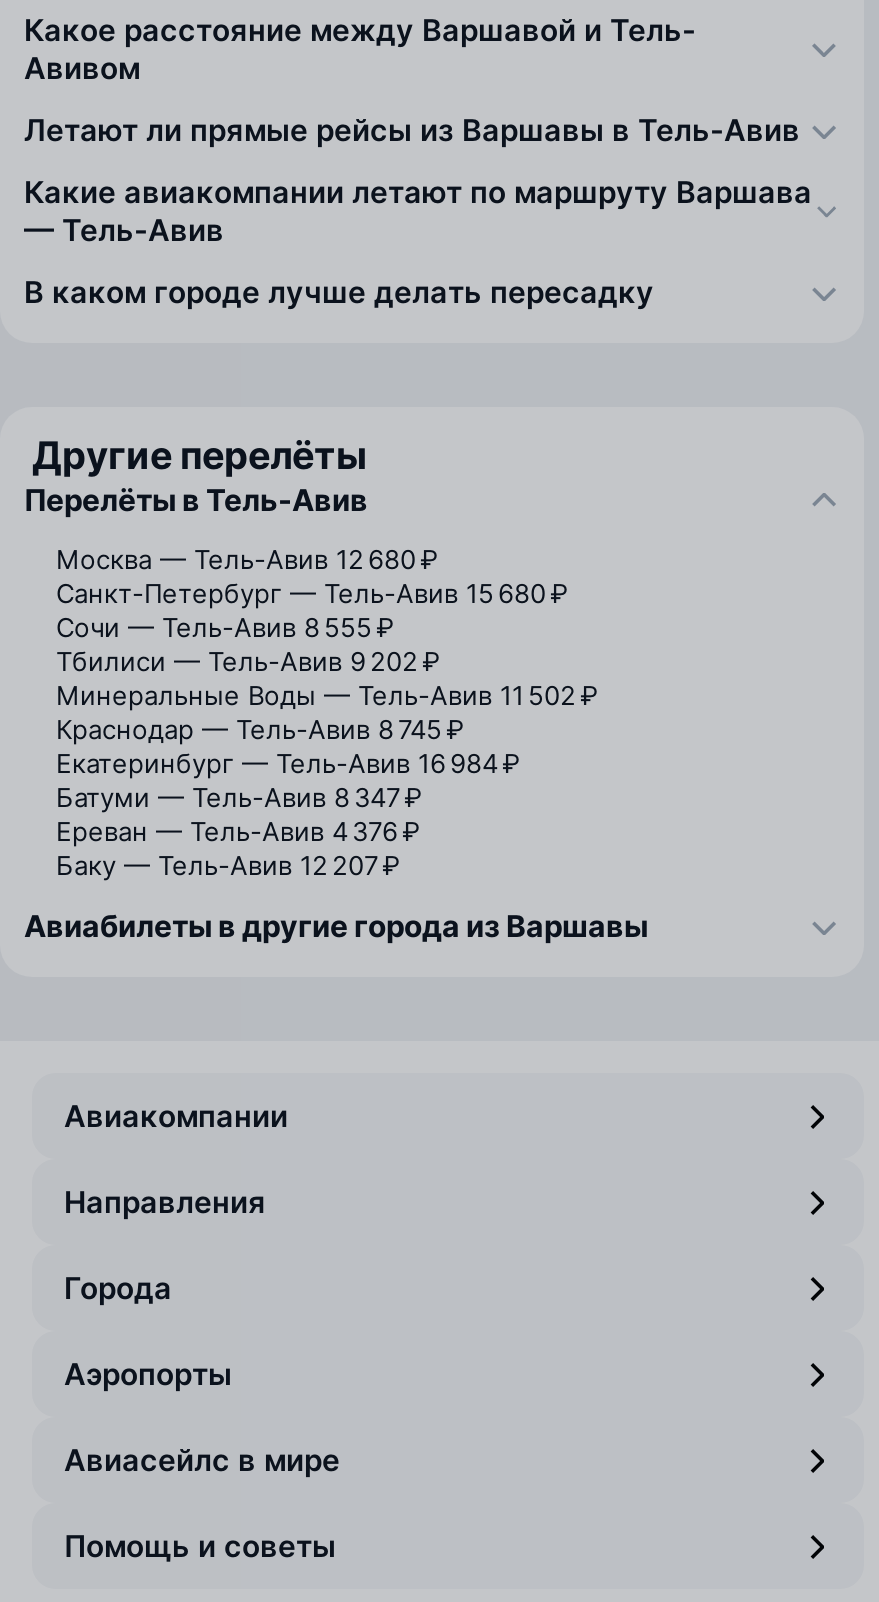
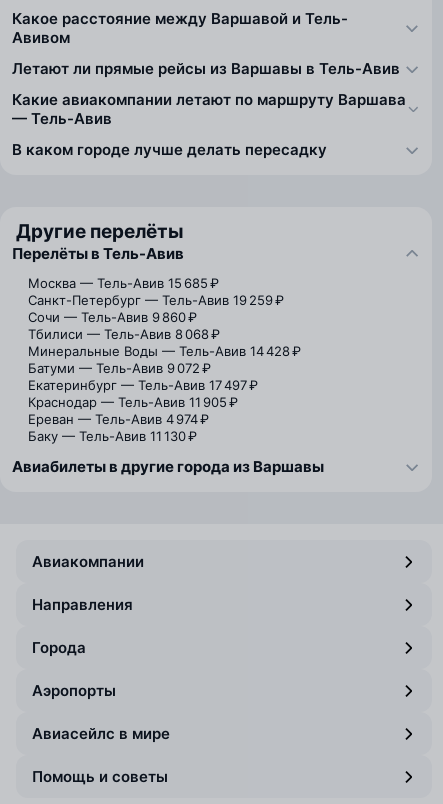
- Москва — Тель-Авив 12 680 ₽
+ Москва — Тель-Авив 15 685 ₽

- Санкт-Петербург — Тель-Авив 15 680 ₽
+ Санкт-Петербург — Тель-Авив 19 259 ₽

- Сочи — Тель-Авив 8 555 ₽
+ Сочи — Тель-Авив 9 860 ₽

- Тбилиси — Тель-Авив 9 202 ₽
+ Тбилиси — Тель-Авив 8 068 ₽

- Минеральные Воды — Тель-Авив 11 502 ₽
+ Минеральные Воды — Тель-Авив 14 428 ₽

- Краснодар — Тель-Авив 8 745 ₽
+ Батуми — Тель-Авив 9 072 ₽

- Екатеринбург — Тель-Авив 16 984 ₽
+ Екатеринбург — Тель-Авив 17 497 ₽

- Батуми — Тель-Авив 8 347 ₽
+ Краснодар — Тель-Авив 11 905 ₽

- Ереван — Тель-Авив 4 376 ₽
+ Ереван — Тель-Авив 4 974 ₽

- Баку — Тель-Авив 12 207 ₽
+ Баку — Тель-Авив 11 130 ₽
